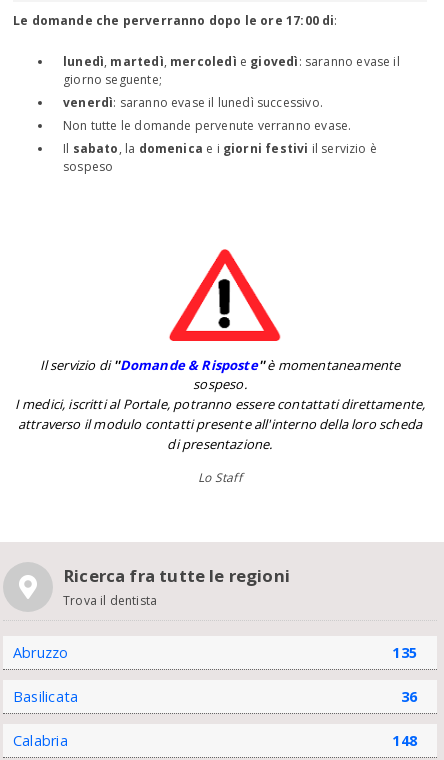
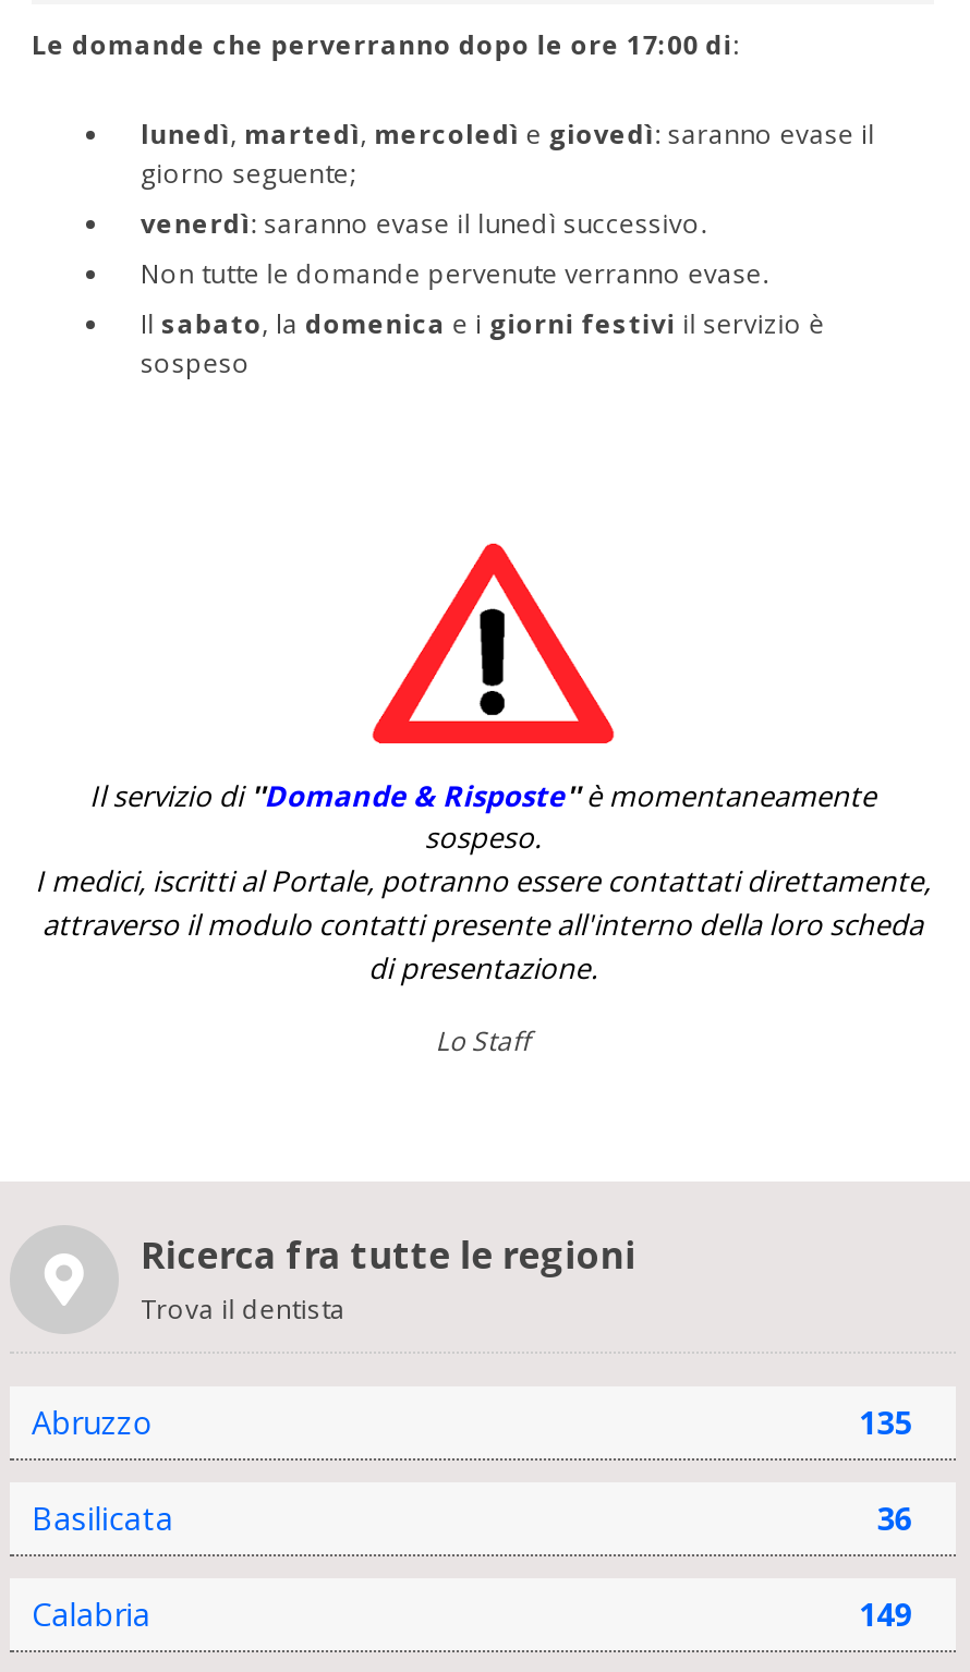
- 148
+ 149
